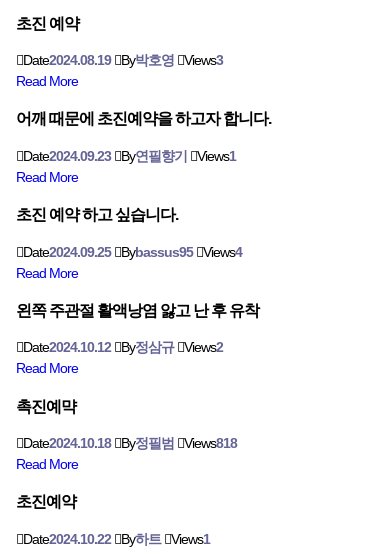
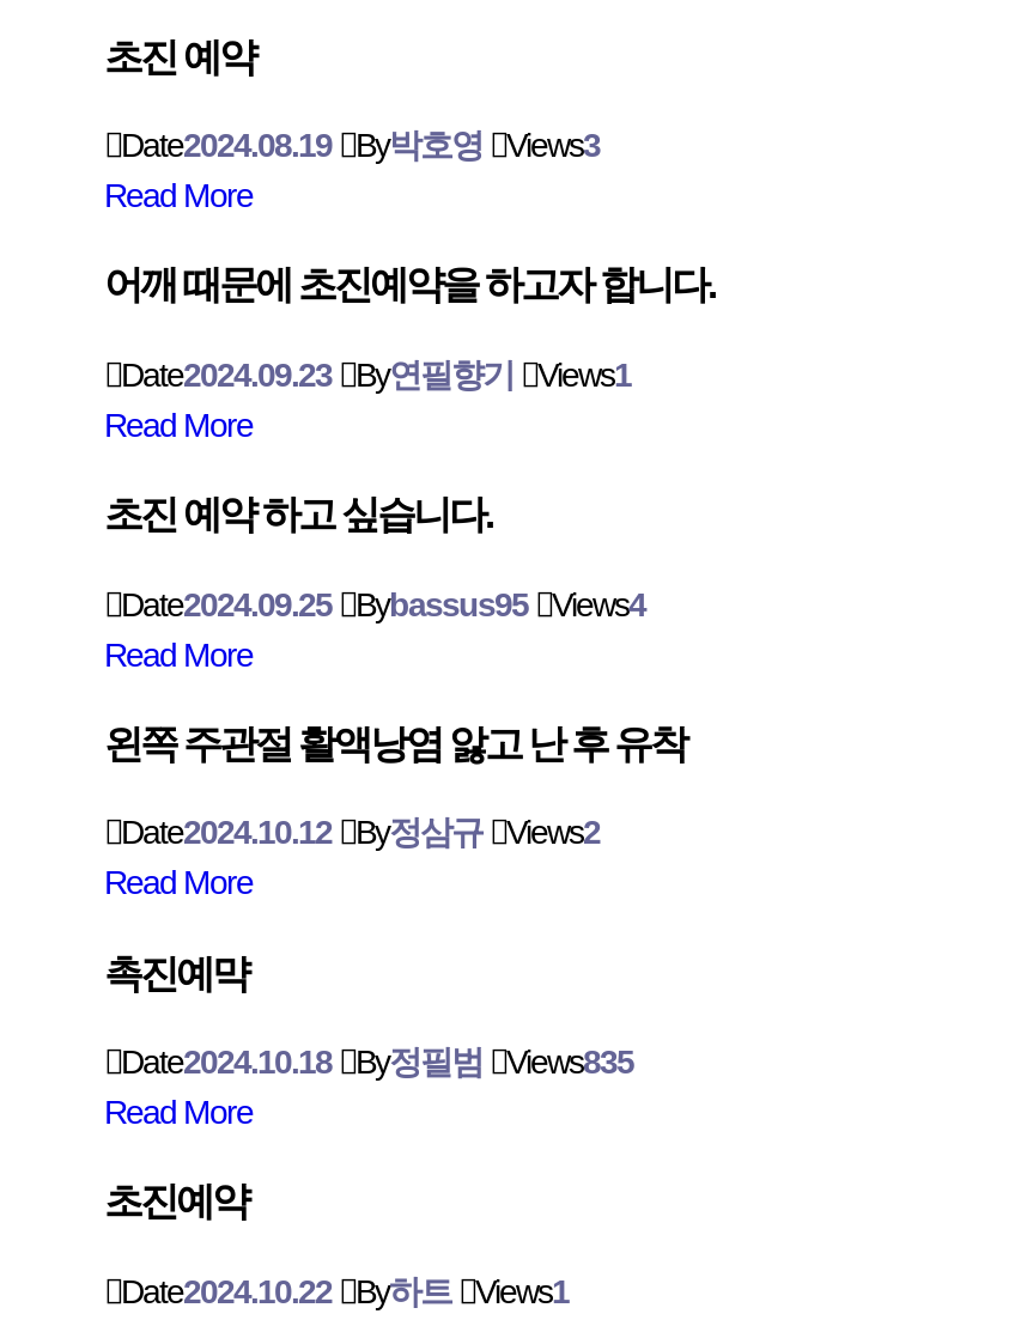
- Views818
+ Views835
